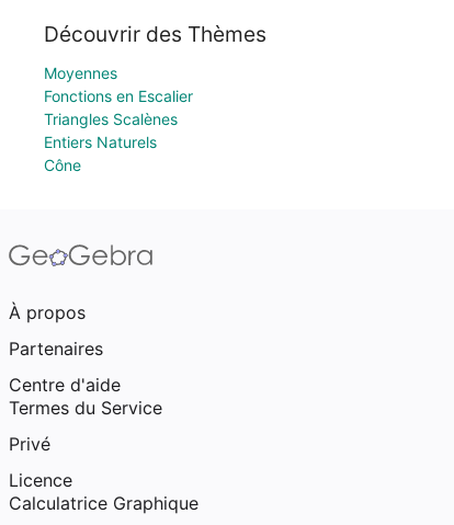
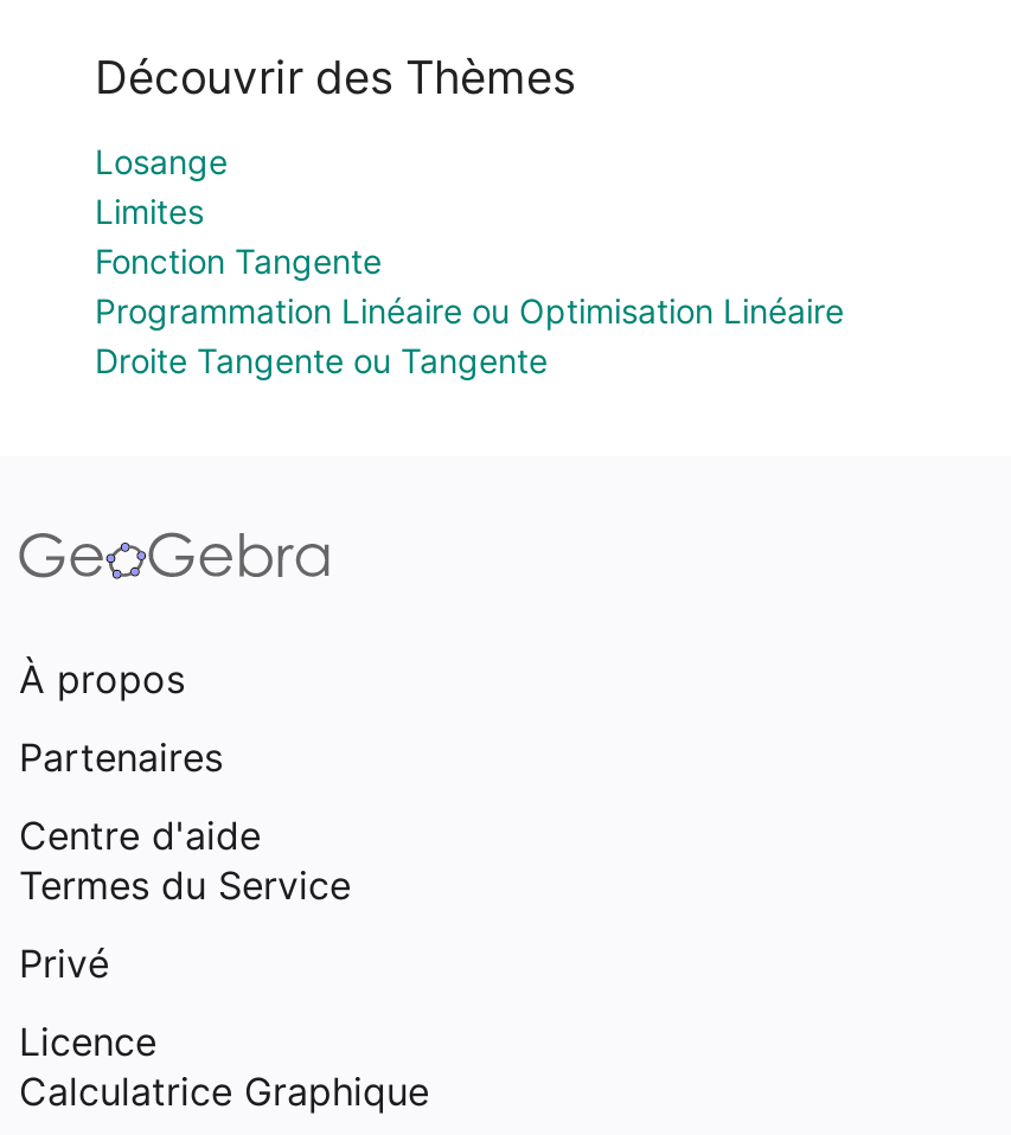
- Moyennes
- Fonctions en Escalier
- Triangles Scalènes
- Entiers Naturels
- Cône
+ Losange
+ Limites
+ Fonction Tangente
+ Programmation Linéaire ou Optimisation Linéaire
+ Droite Tangente ou Tangente
